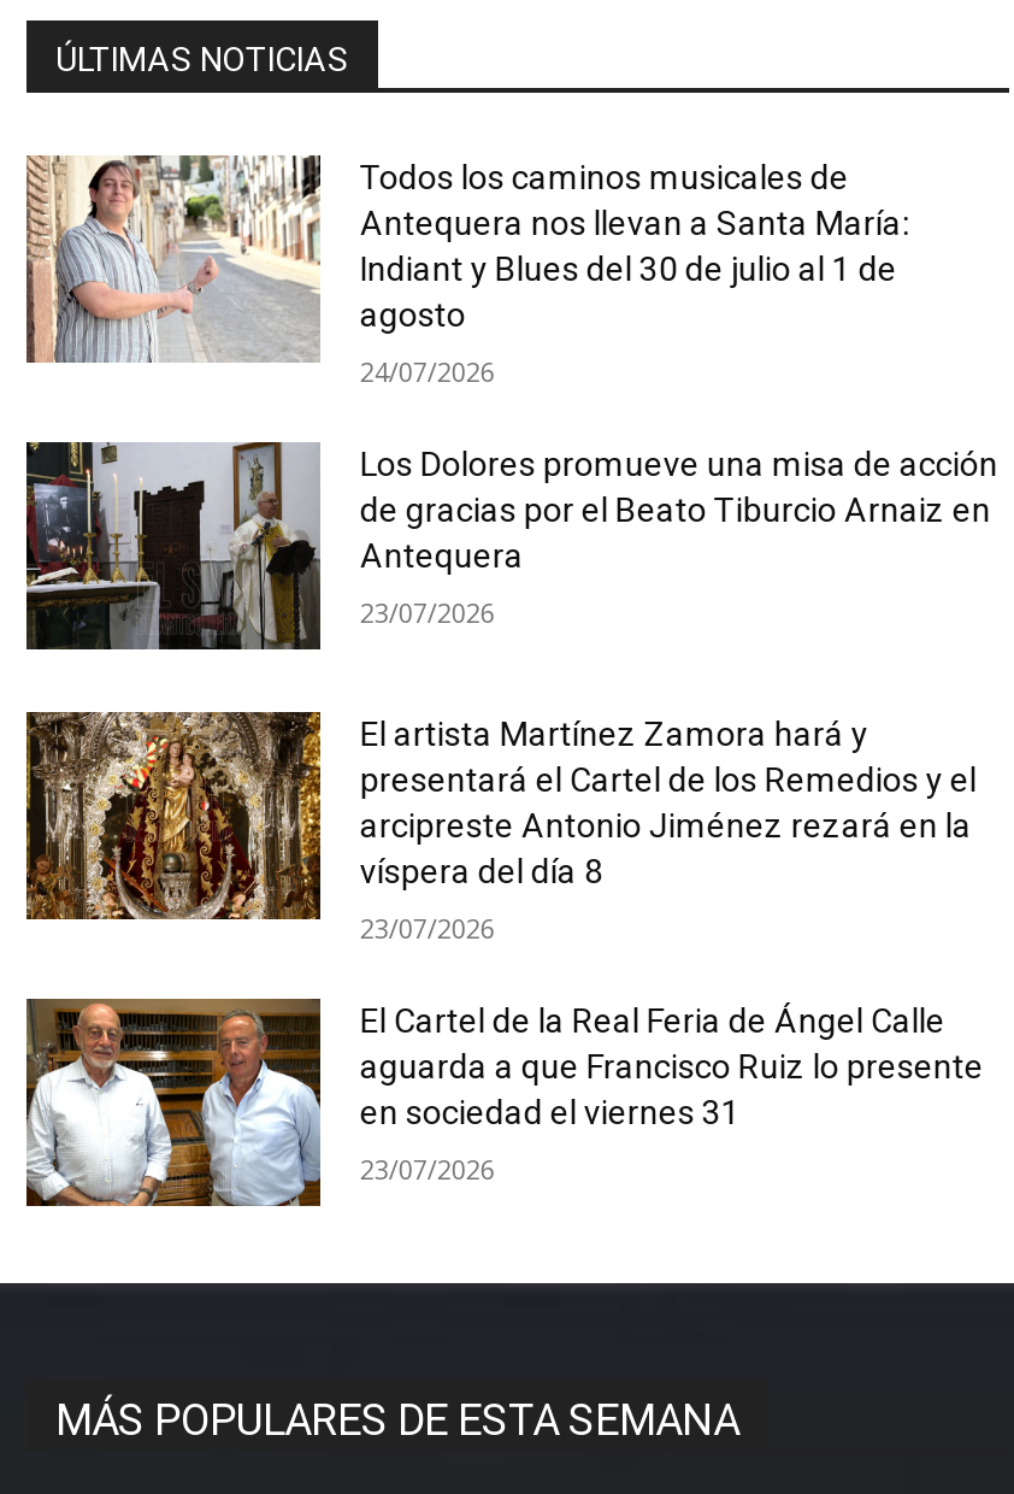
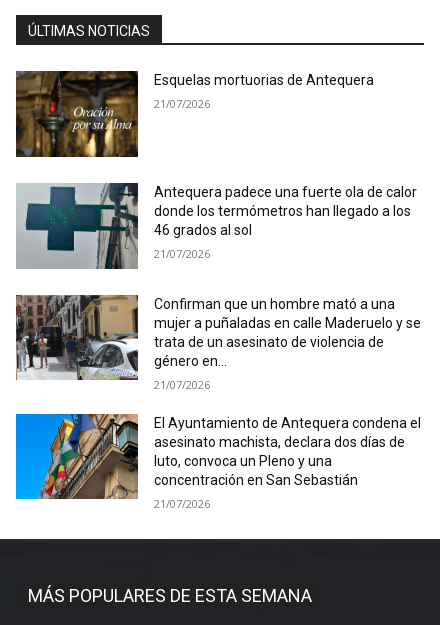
- [image]
- Todos los caminos musicales de
- Antequera nos llevan a Santa María:
- Indiant y Blues del 30 de julio al 1 de
- agosto
+ [image]
+ Esquelas mortuorias de Antequera

- 24/07/2026
+ 21/07/2026

- [image]
- Los Dolores promueve una misa de acción
- de gracias por el Beato Tiburcio Arnaiz en
- Antequera
+ [image]
+ Antequera padece una fuerte ola de calor
+ donde los termómetros han llegado a los
+ 46 grados al sol

- 23/07/2026
+ 21/07/2026

- [image]
- El artista Martínez Zamora hará y
- presentará el Cartel de los Remedios y el
- arcipreste Antonio Jiménez rezará en la
- víspera del día 8
+ [image]
+ Confirman que un hombre mató a una
+ mujer a puñaladas en calle Maderuelo y se
+ trata de un asesinato de violencia de
+ género en...

- 23/07/2026
+ 21/07/2026

- [image]
- El Cartel de la Real Feria de Ángel Calle
- aguarda a que Francisco Ruiz lo presente
- en sociedad el viernes 31
+ [image]
+ El Ayuntamiento de Antequera condena el
+ asesinato machista, declara dos días de
+ luto, convoca un Pleno y una
+ concentración en San Sebastián

- 23/07/2026
+ 21/07/2026
